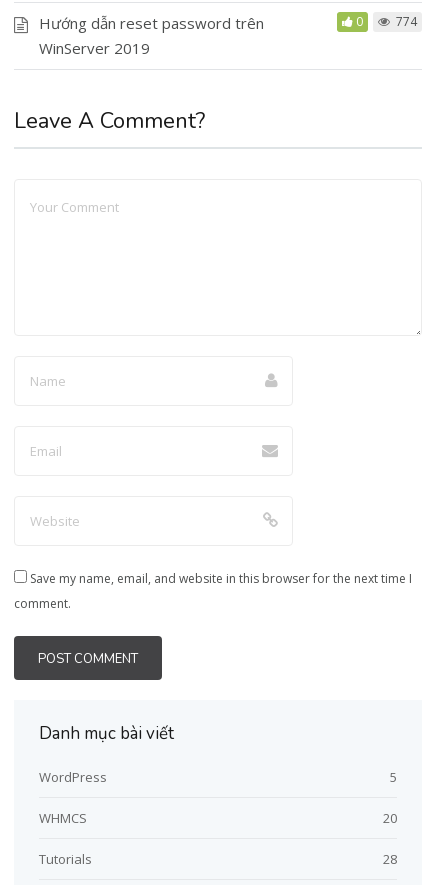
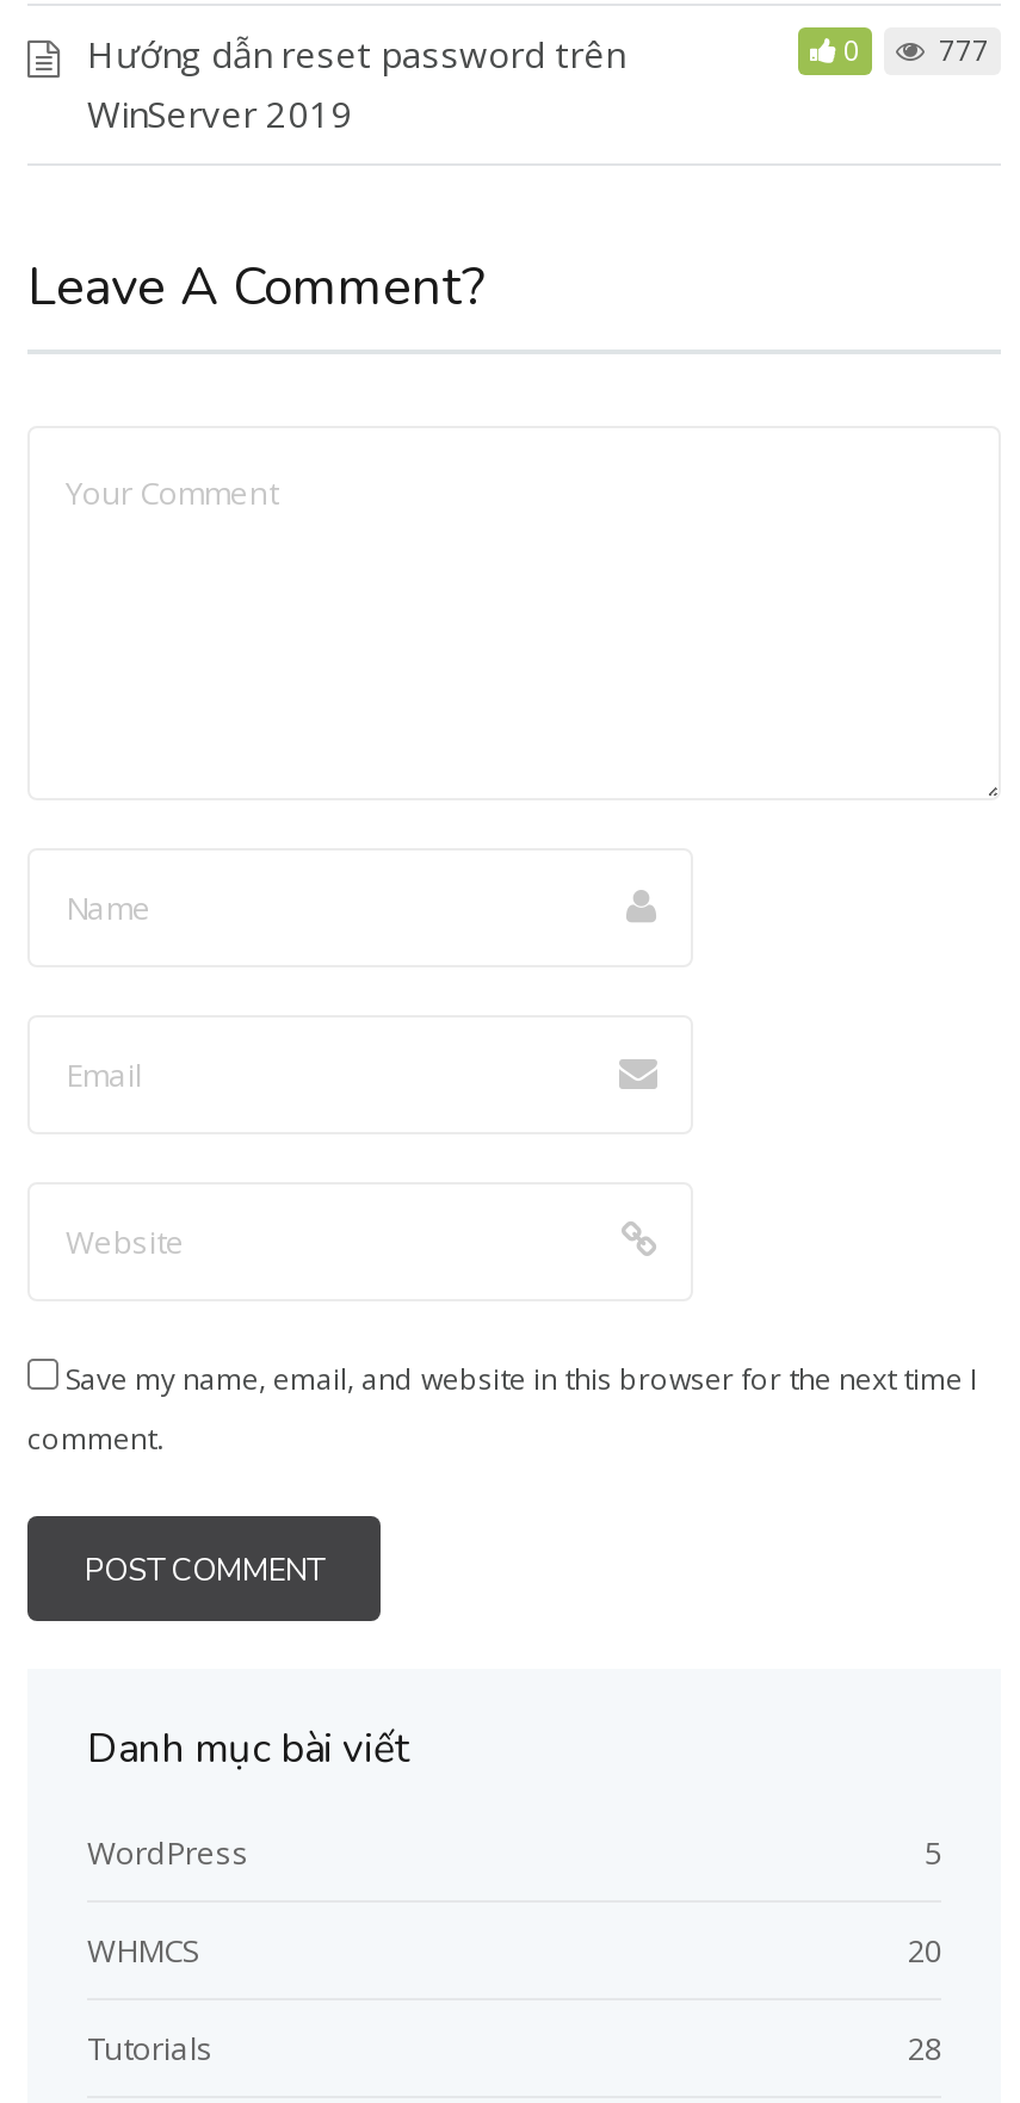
- 0 774
+ 0 777
